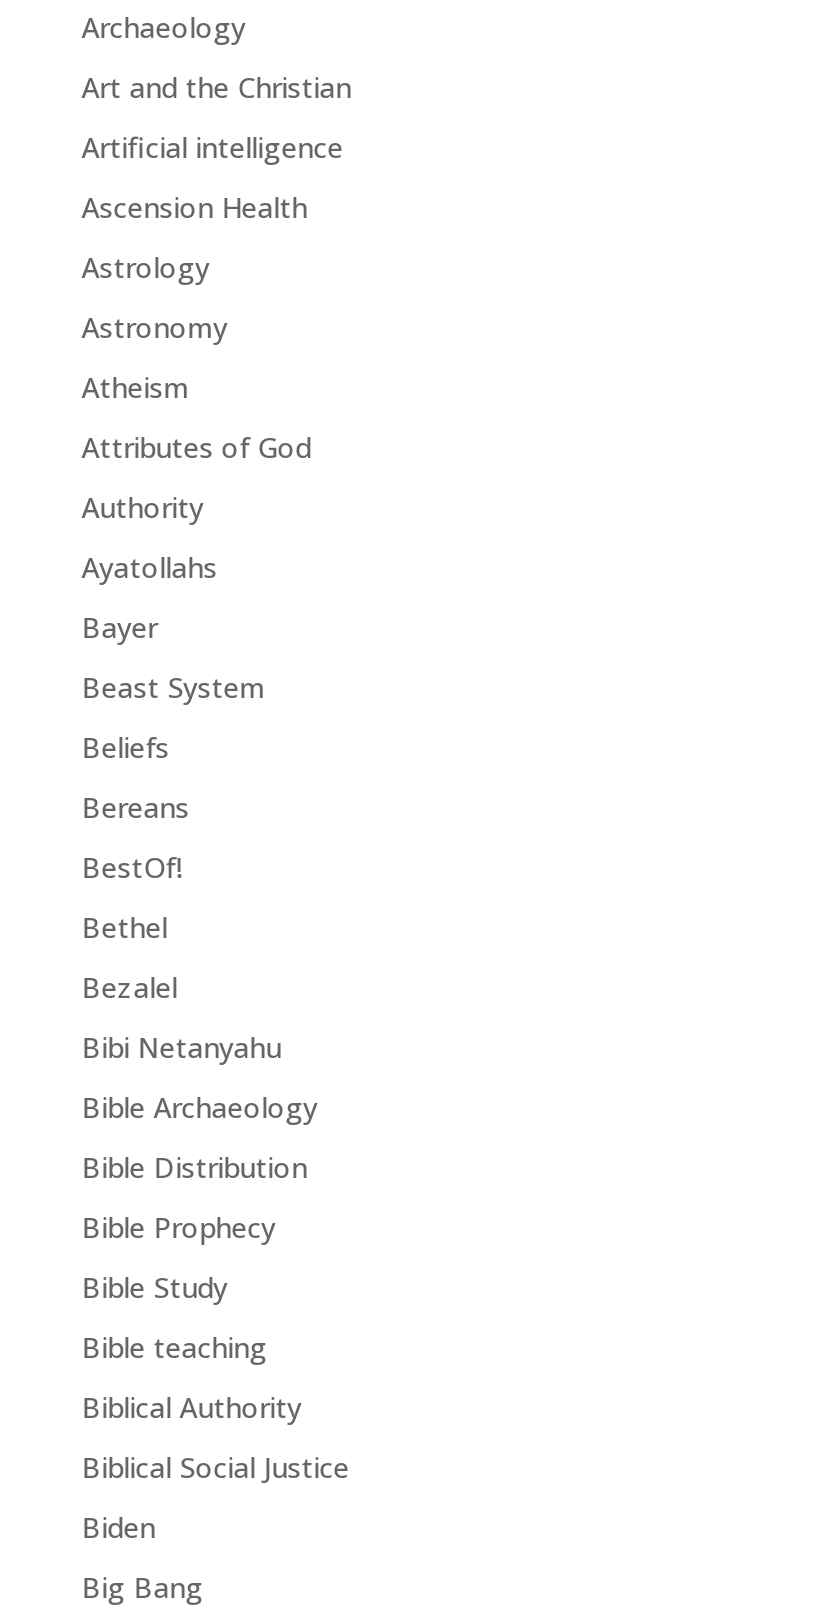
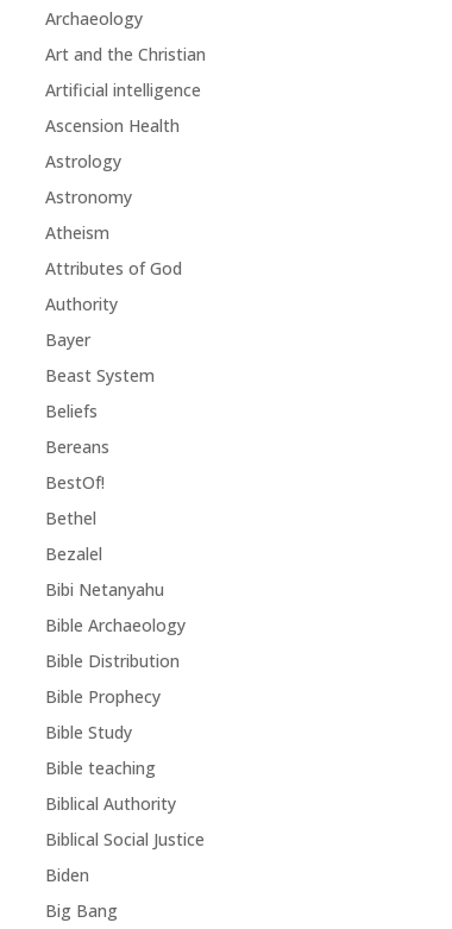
- Ayatollahs
